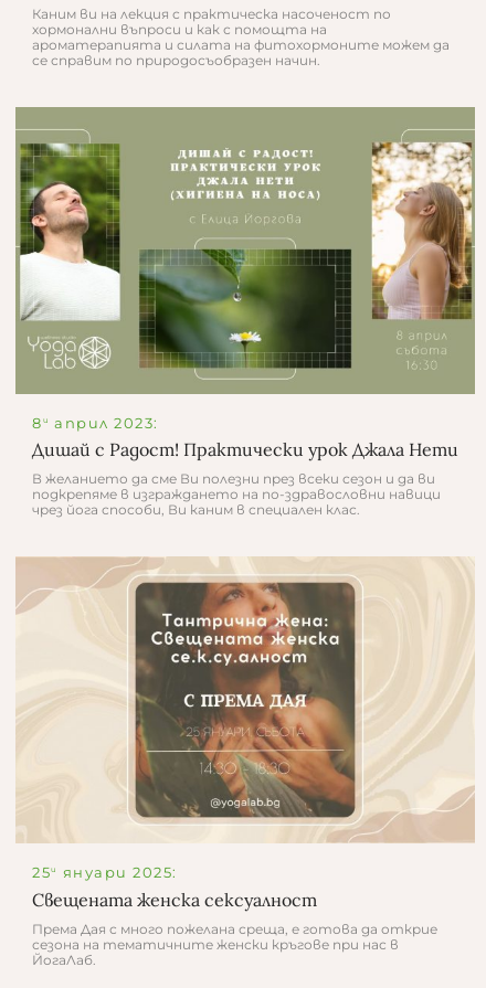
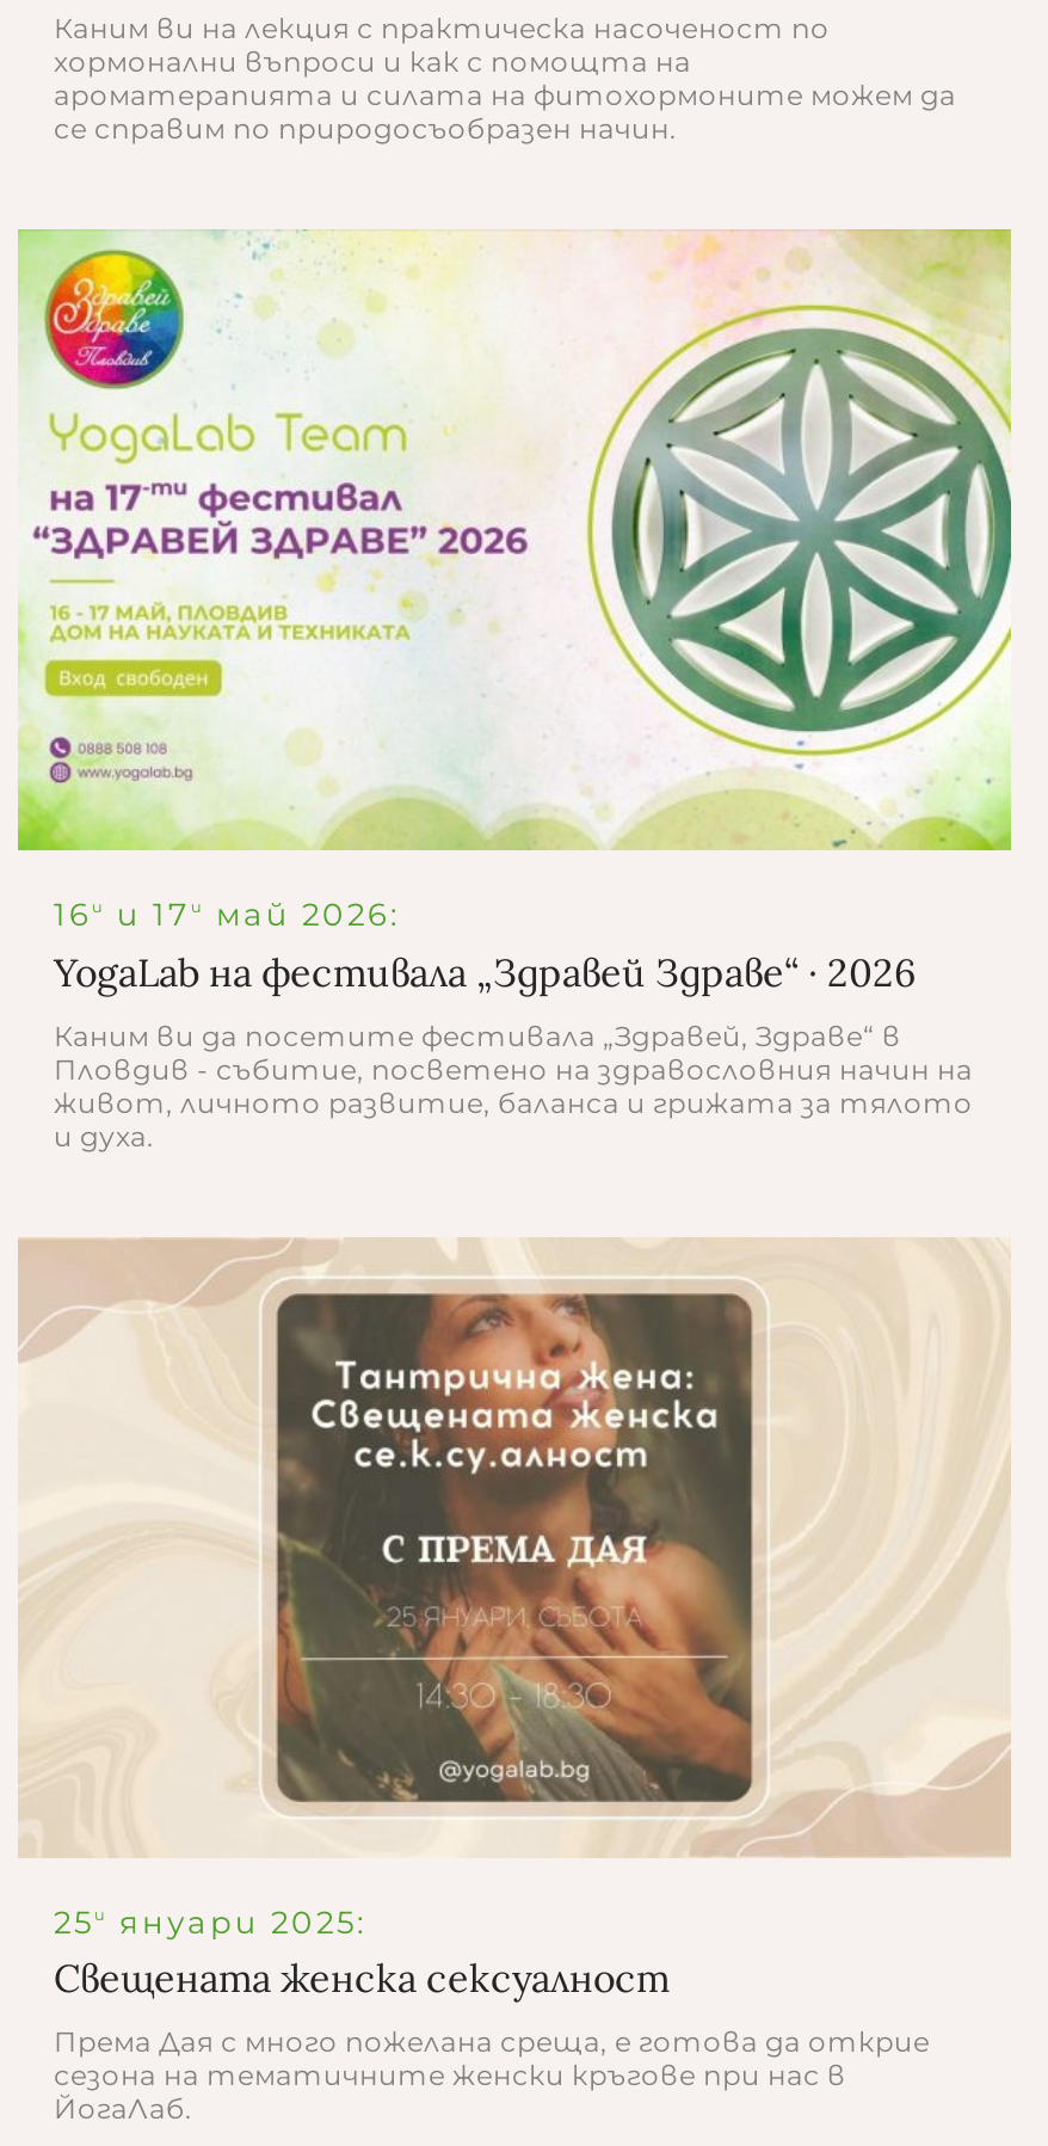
- [image]
- 8и април 2023:
- Дишай с Радост! Практически урок Джала Нети
+ [image]
+ 16 и и 17 и май 2026:
+ YogaLab на фестивала „Здравей Здраве“ · 2026

- В желанието да сме Ви полезни през всеки сезон и да ви
- подкрепяме в изграждането на по-здравословни навици
- чрез йога способи, Ви каним в специален клас.
+ Каним ви да посетите фестивала „Здравей, Здраве“ в
+ Пловдив - събитие, посветено на здравословния начин на
+ живот, личното развитие, баланса и грижата за тялото
+ и духа.
